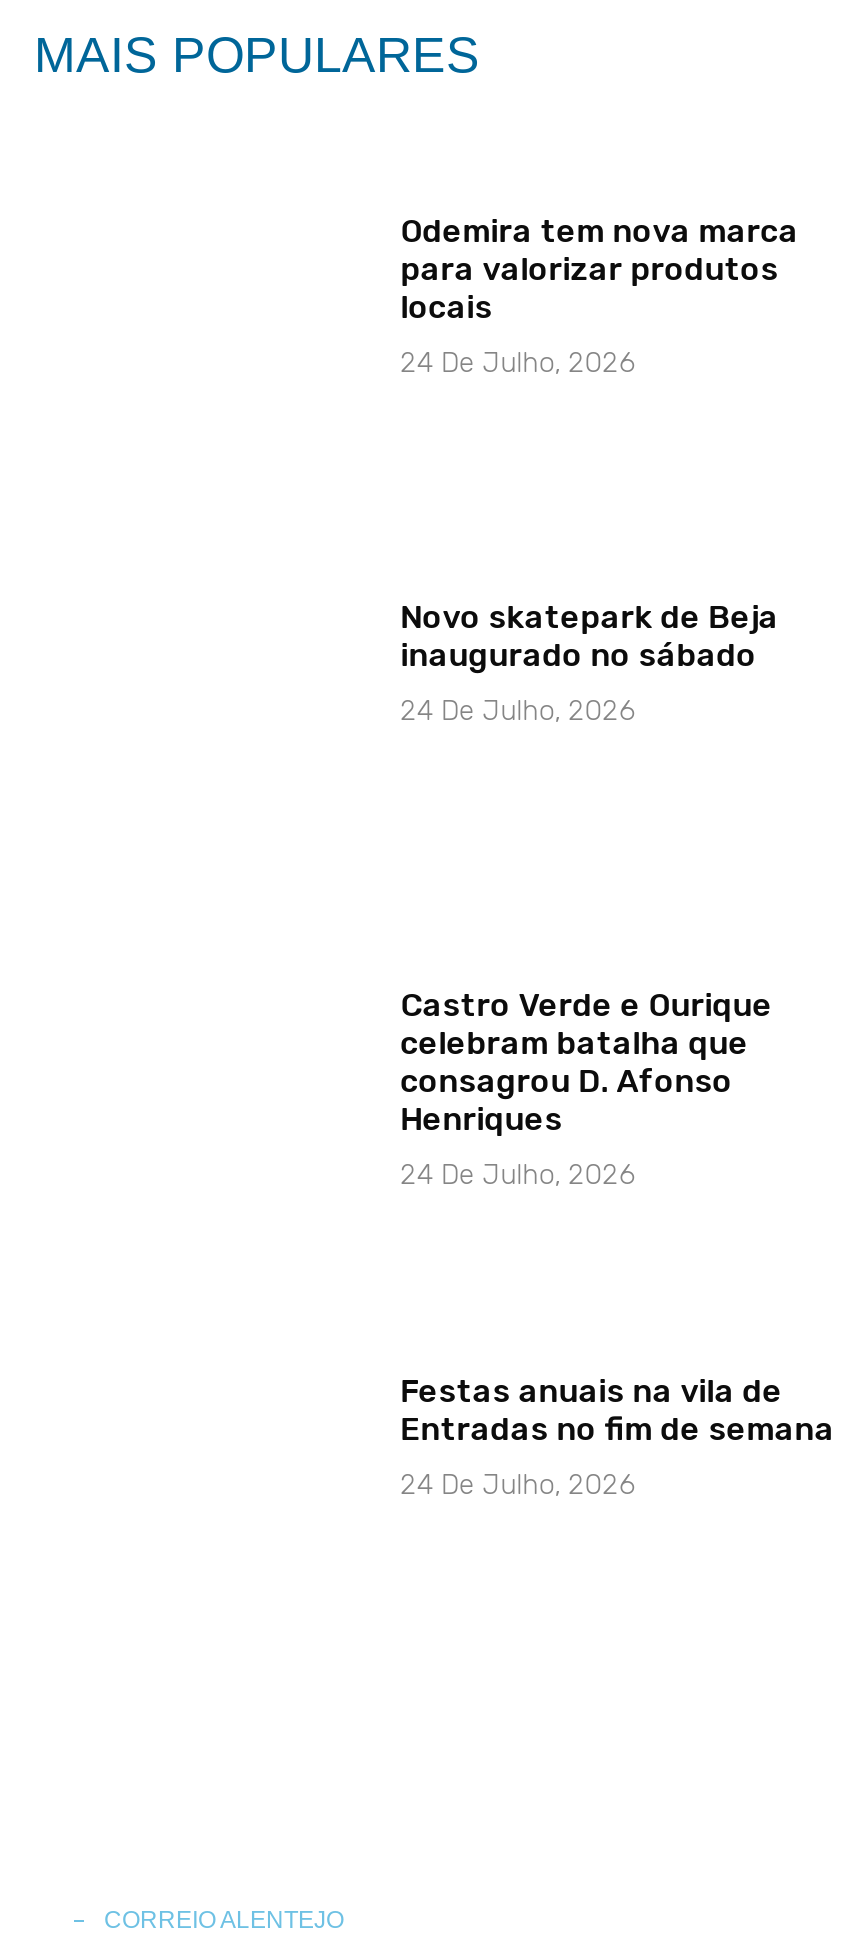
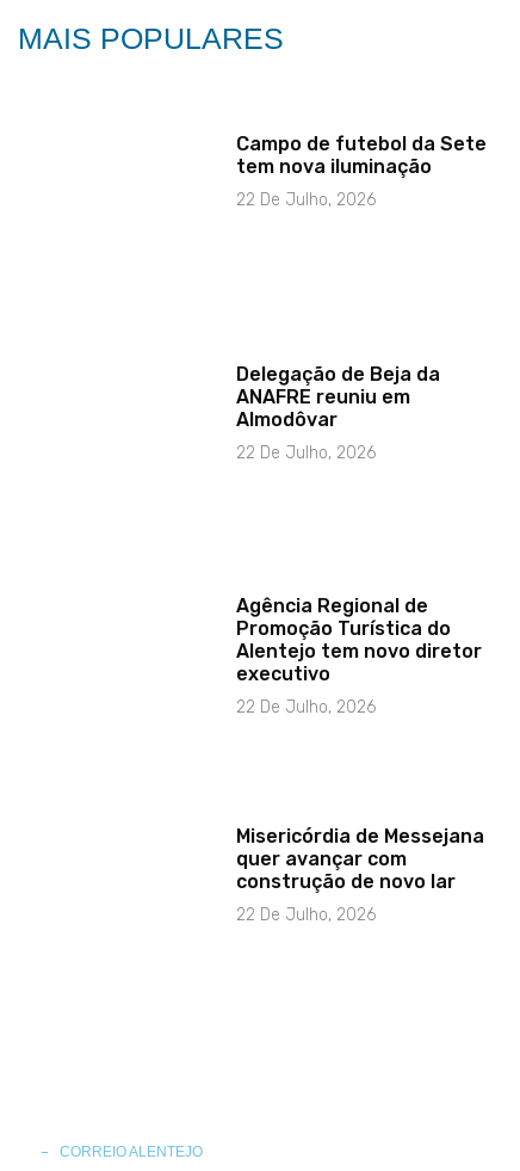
- Odemira tem nova marca
- para valorizar produtos
- locais
+ Campo de futebol da Sete
+ tem nova iluminação

- 24 De Julho, 2026
+ 22 De Julho, 2026

- Novo skatepark de Beja
- inaugurado no sábado
+ Delegação de Beja da
+ ANAFRE reuniu em
+ Almodôvar

- 24 De Julho, 2026
+ 22 De Julho, 2026

- Castro Verde e Ourique
- celebram batalha que
- consagrou D. Afonso
- Henriques
+ Agência Regional de
+ Promoção Turística do
+ Alentejo tem novo diretor
+ executivo

- 24 De Julho, 2026
+ 22 De Julho, 2026

- Festas anuais na vila de
- Entradas no fim de semana
+ Misericórdia de Messejana
+ quer avançar com
+ construção de novo lar

- 24 De Julho, 2026
+ 22 De Julho, 2026
